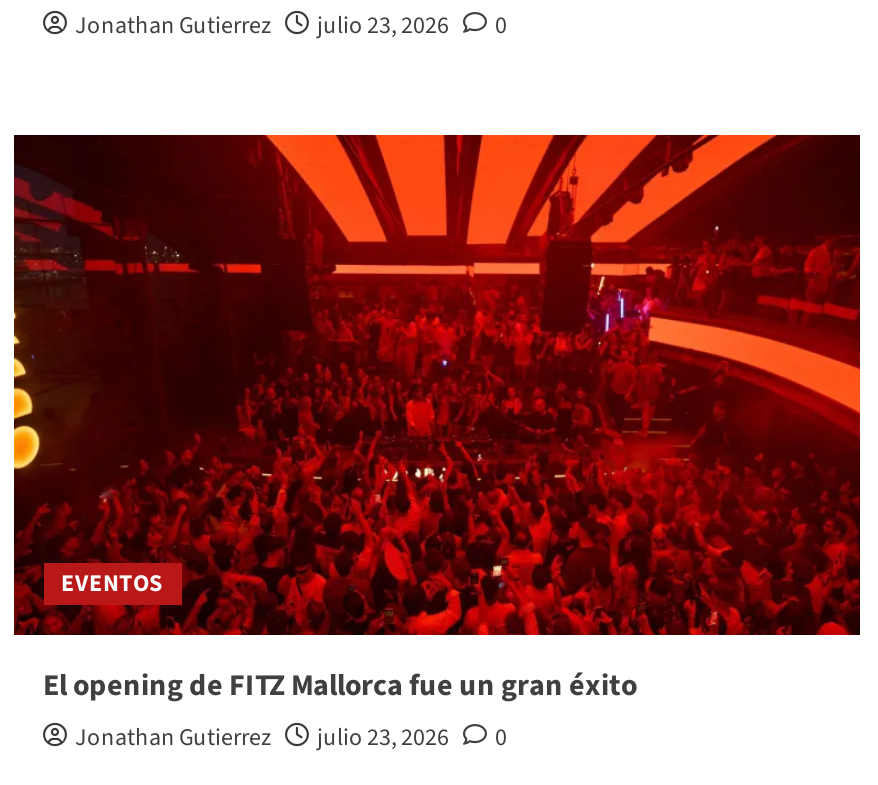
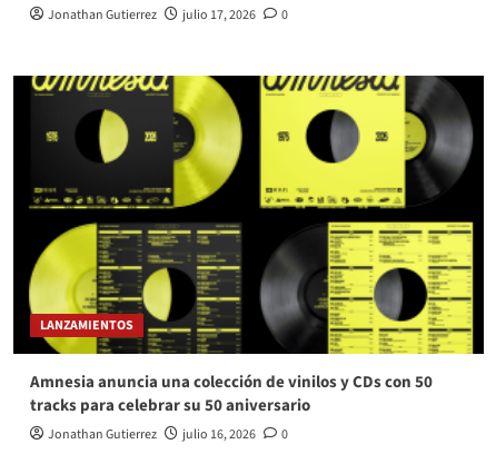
- Jonathan Gutierrez julio 23, 2026 0
+ Jonathan Gutierrez julio 17, 2026 0

- [image]
- EVENTOS
+ [image]
+ LANZAMIENTOS

- El opening de FITZ Mallorca fue un gran éxito
+ Amnesia anuncia una colección de vinilos y CDs con 50
+ tracks para celebrar su 50 aniversario

- Jonathan Gutierrez julio 23, 2026 0
+ Jonathan Gutierrez julio 16, 2026 0
